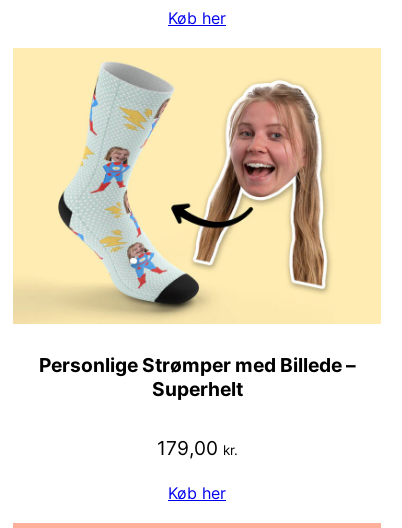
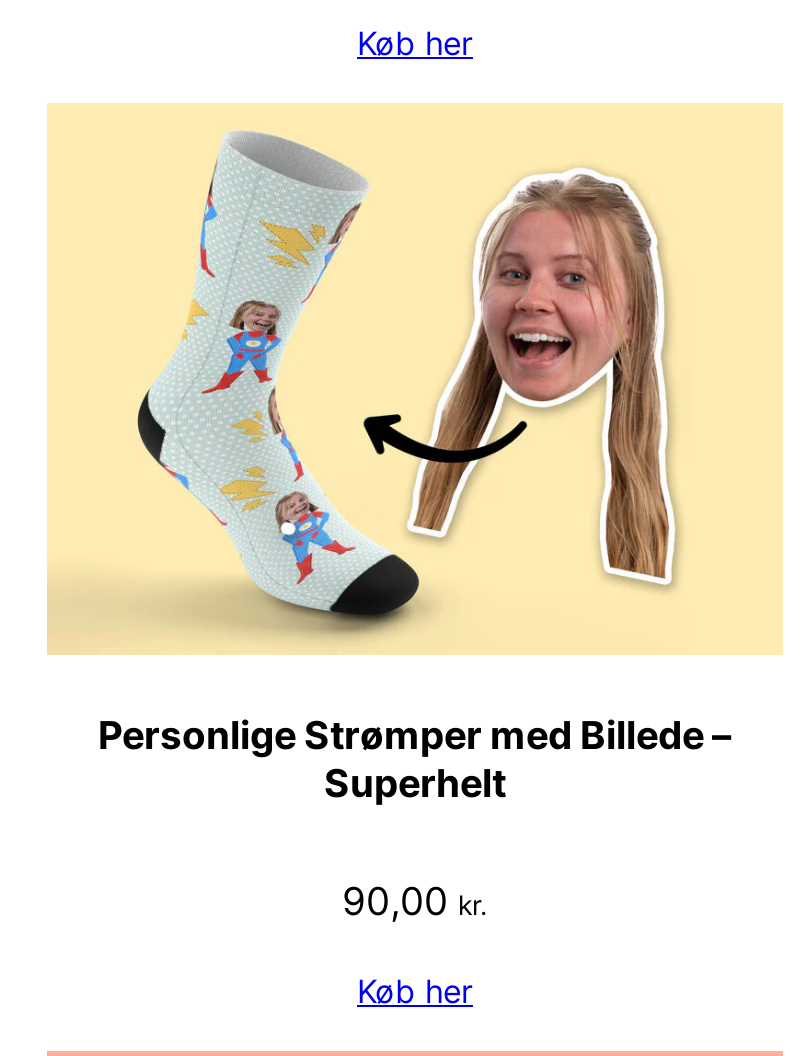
- 179,00 kr.
+ 90,00 kr.
